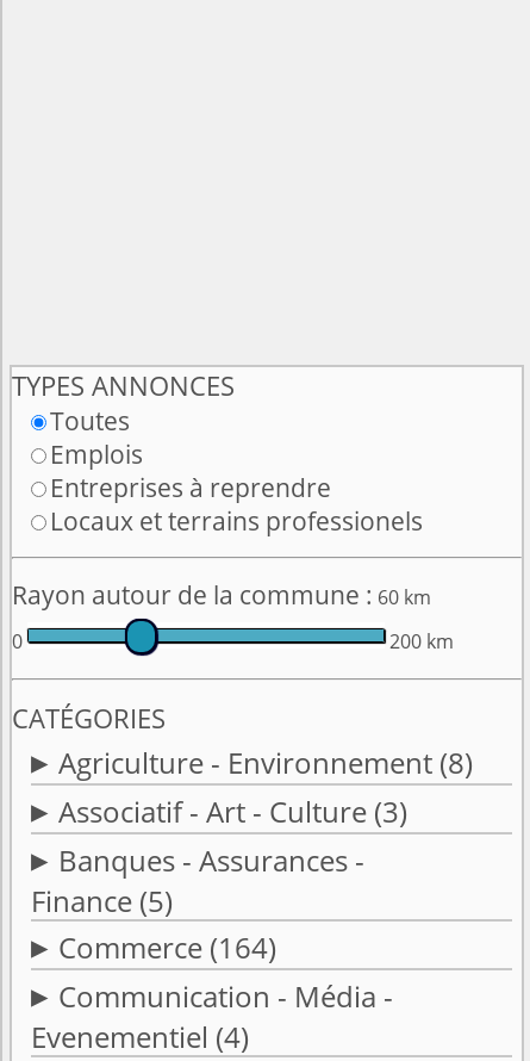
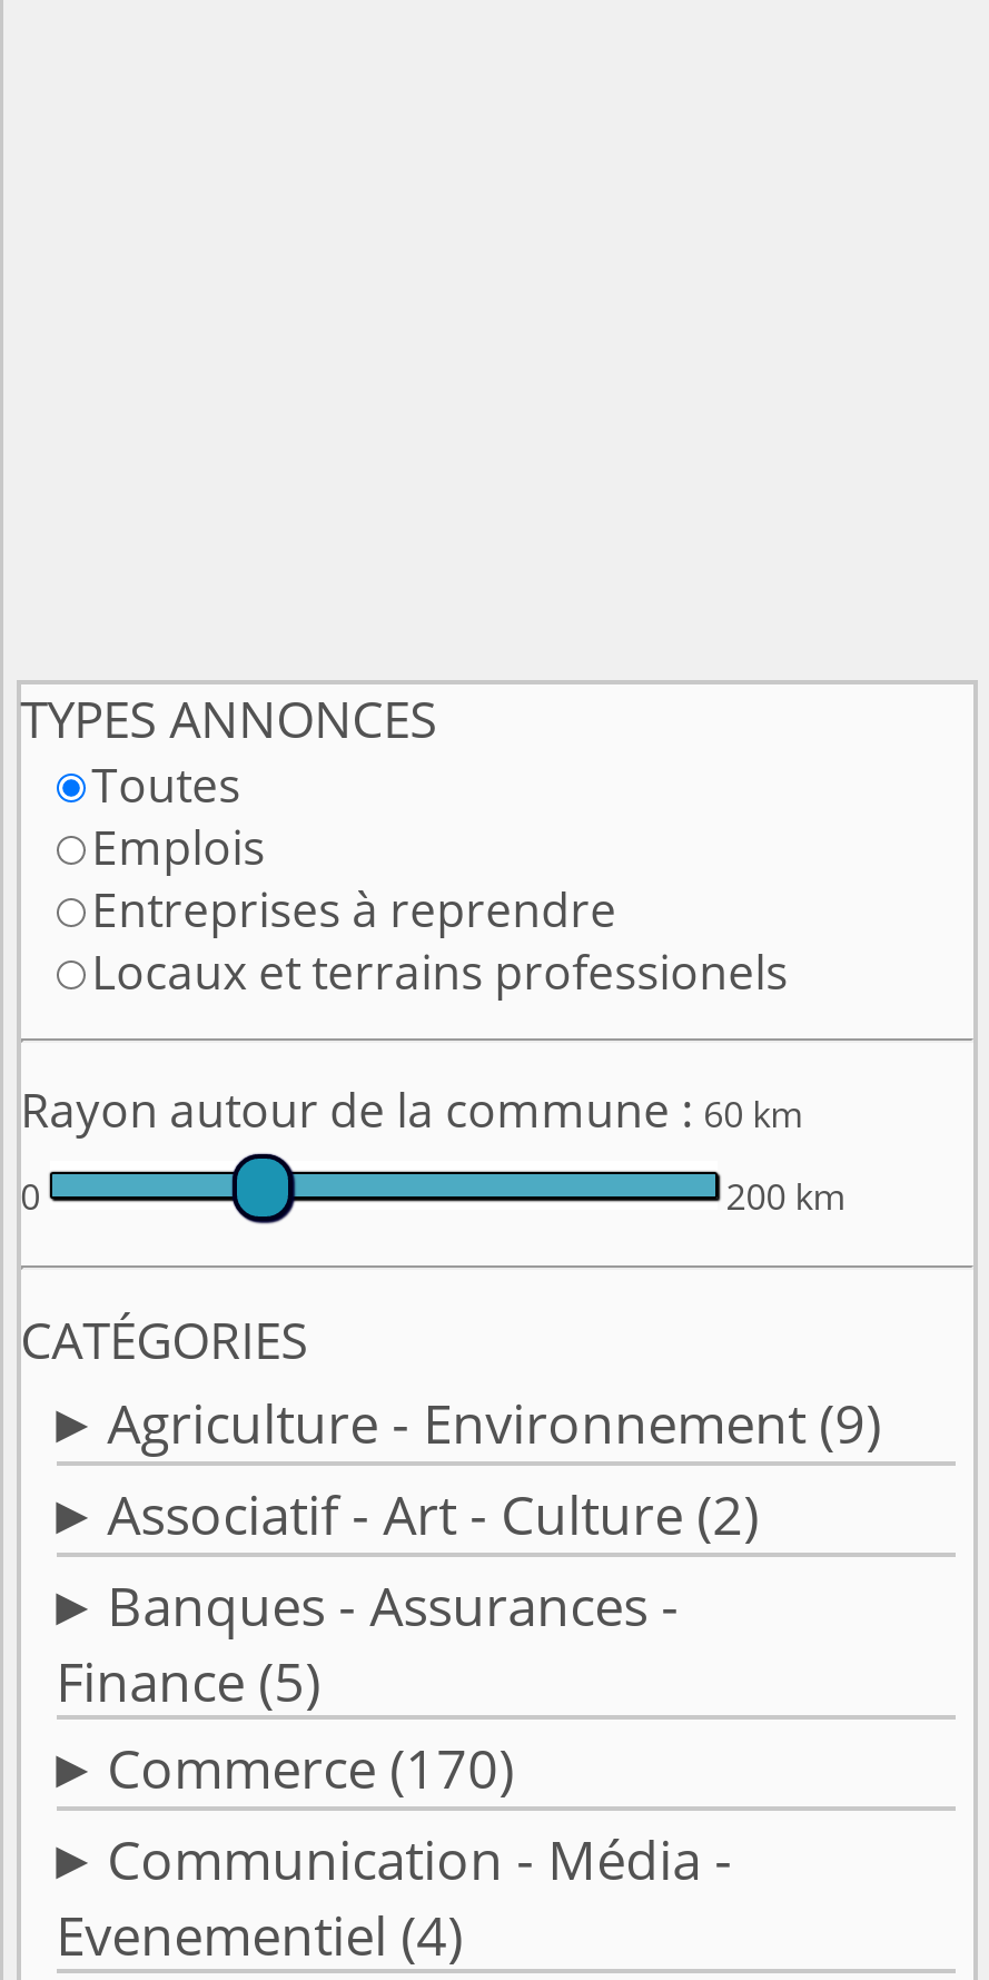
- Agriculture - Environnement (8)
+ Agriculture - Environnement (9)

- Associatif - Art - Culture (3)
+ Associatif - Art - Culture (2)

- Commerce (164)
+ Commerce (170)
